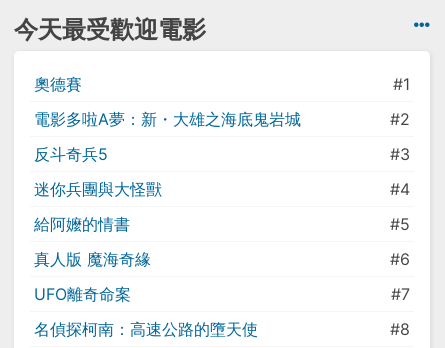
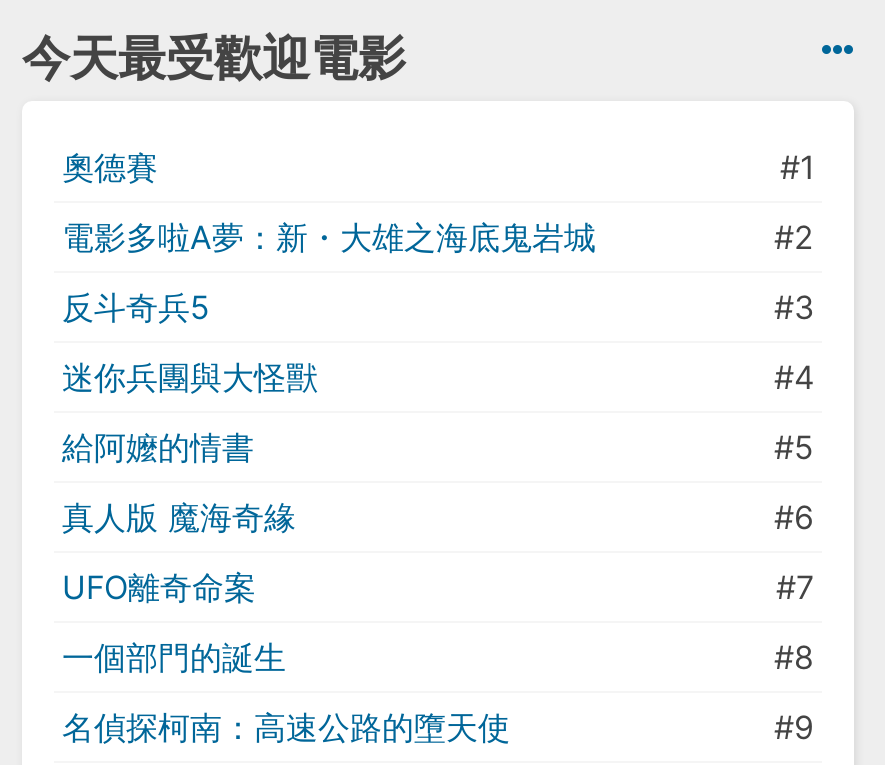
+ 一個部門的誕生
+ #8

- #8
+ #9
